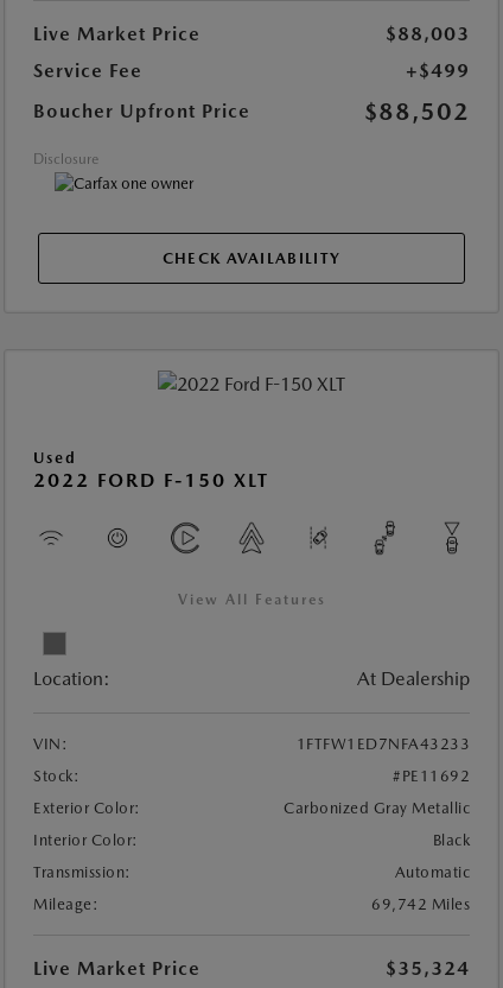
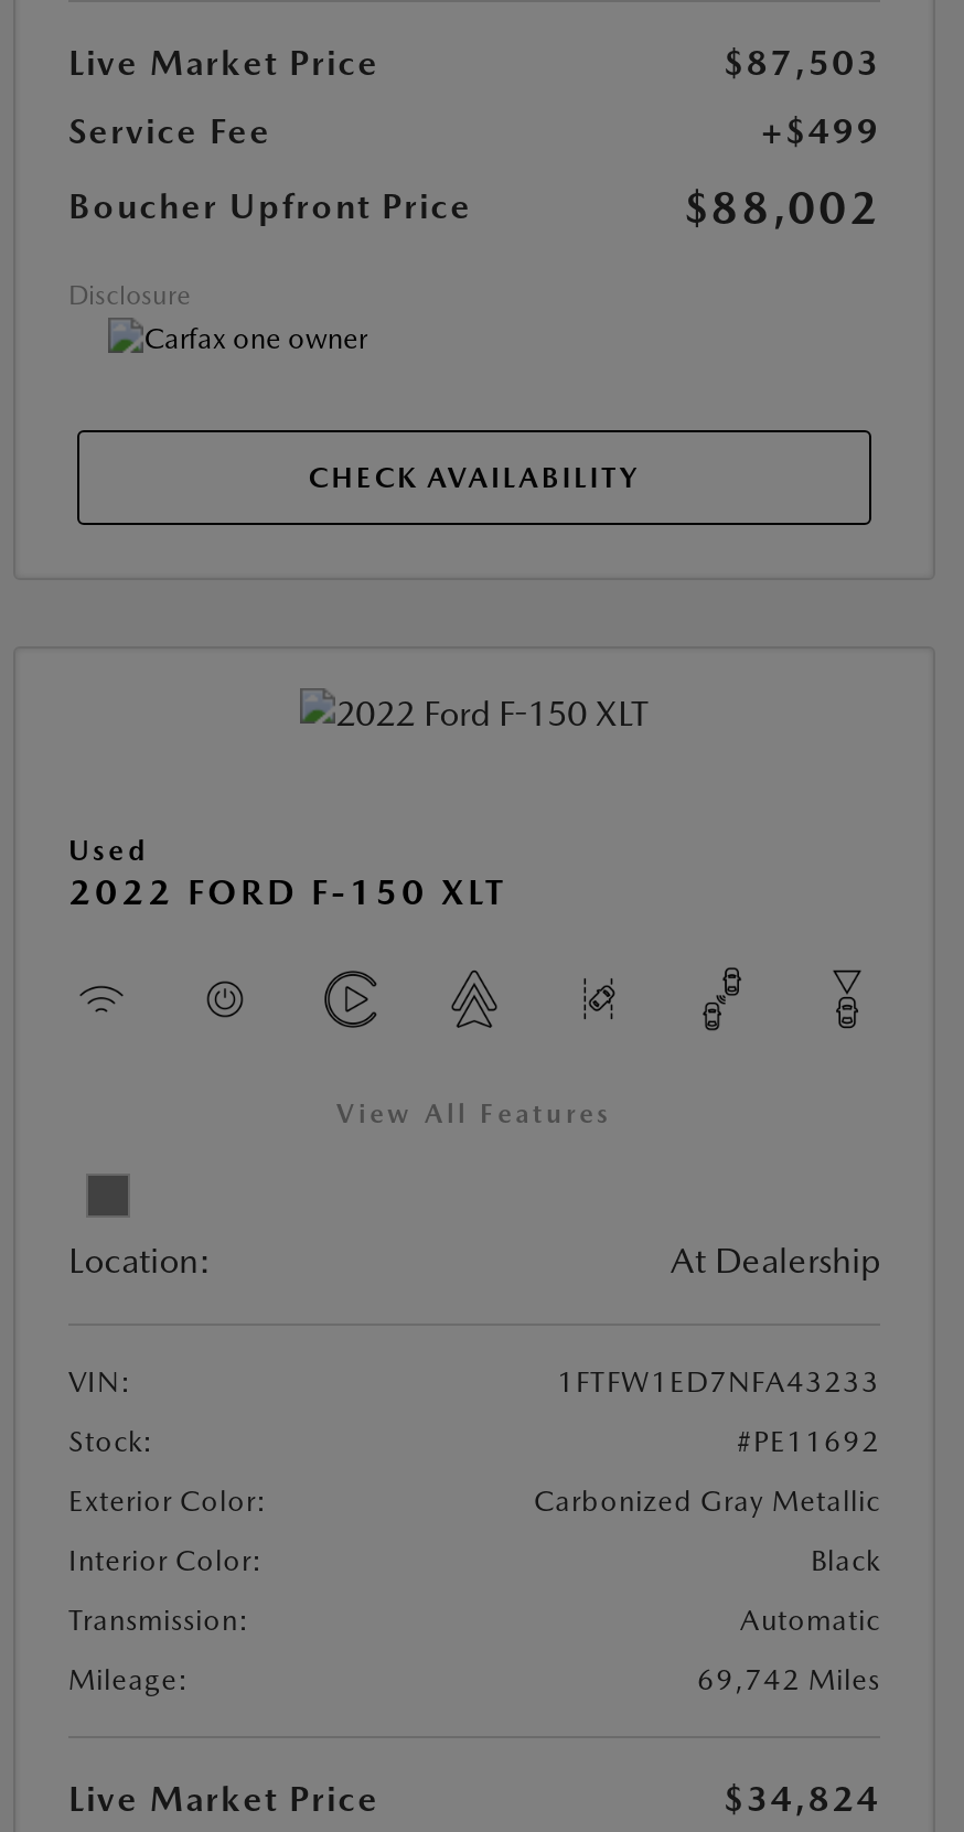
- $88,003
+ $87,503

- $88,502
+ $88,002

- $35,324
+ $34,824
